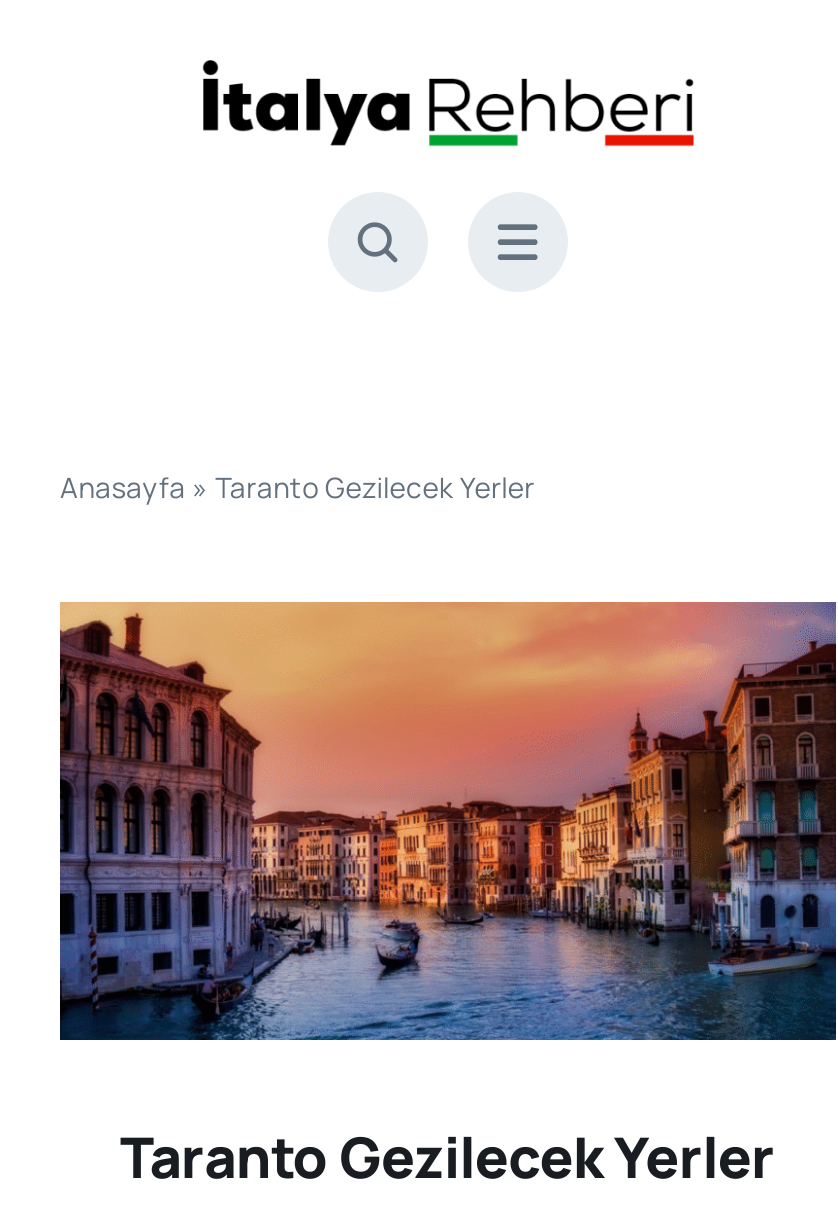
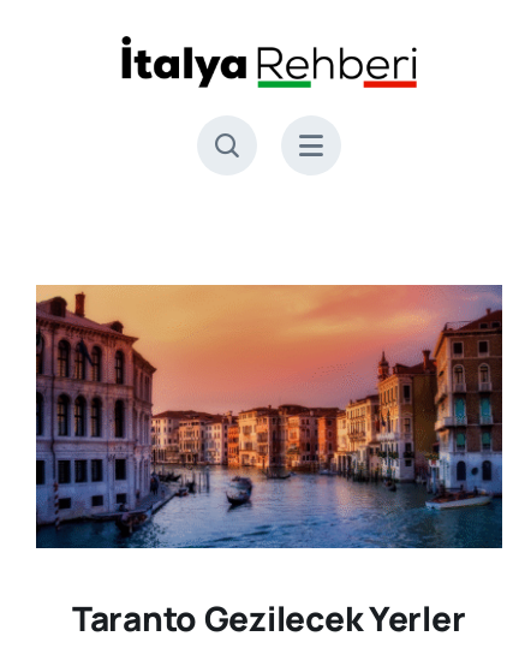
- Anasayfa» Taranto Gezilecek Yerler
